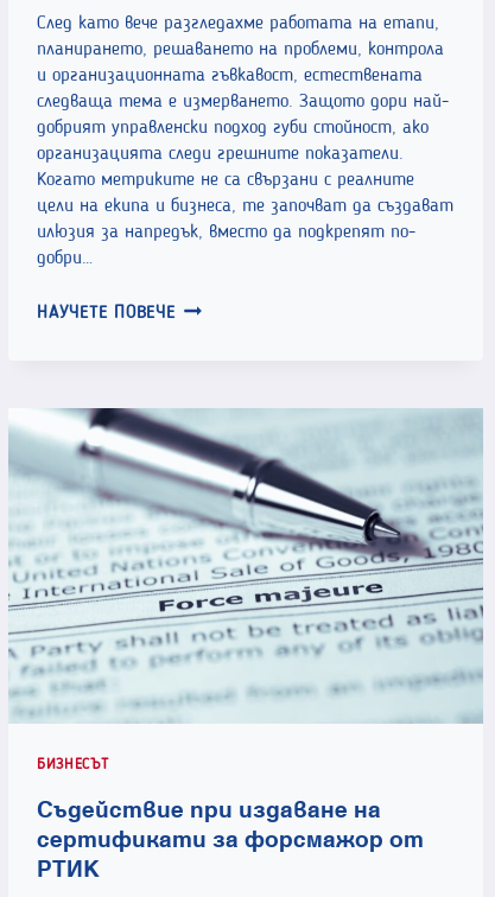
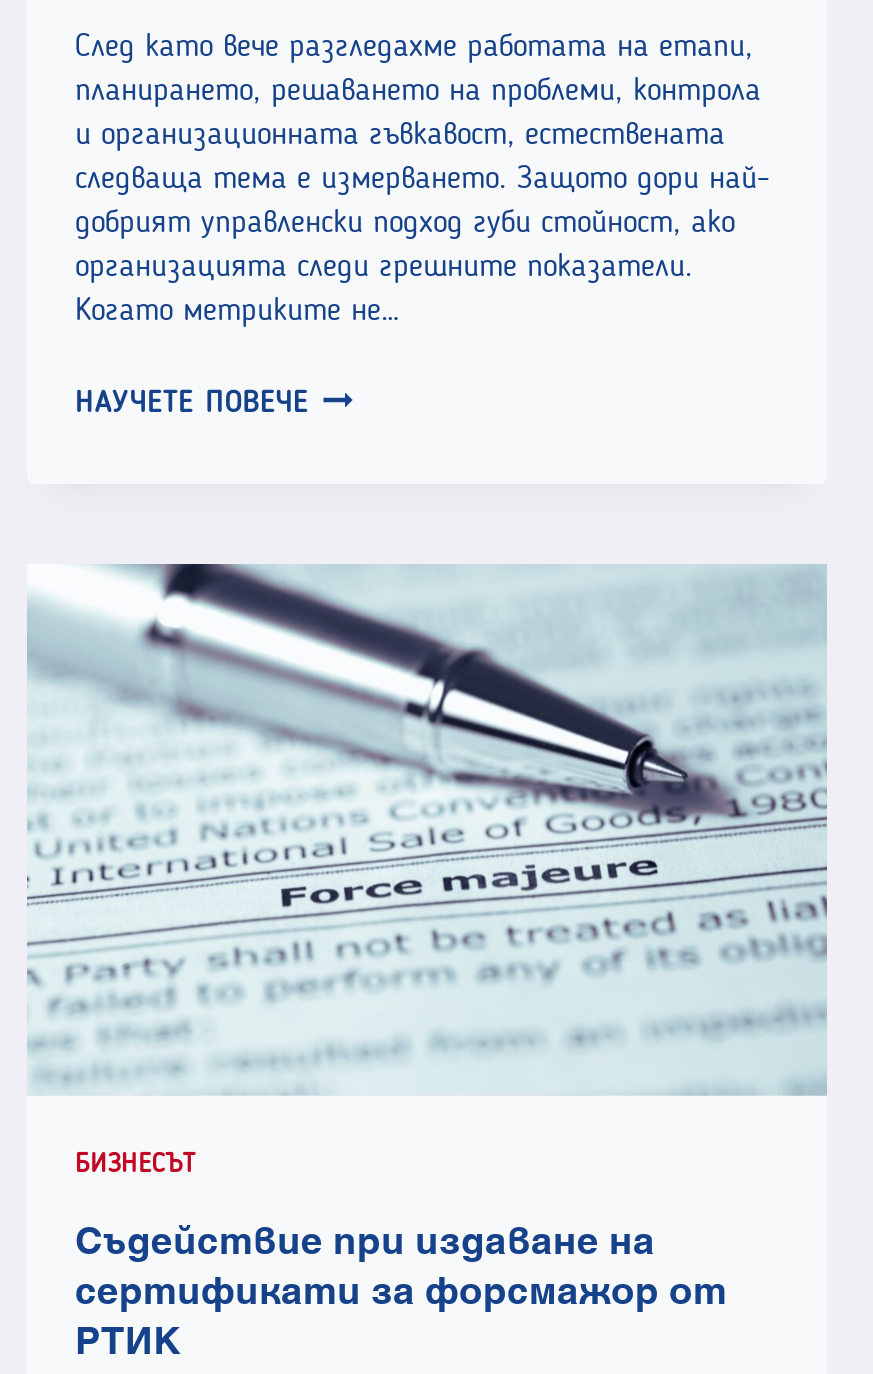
- Когато метриките не са свързани с реалните
- цели на екипа и бизнеса, те започват да създават
- илюзия за напредък, вместо да подкрепят по-
- добри…
+ Когато метриките не…
